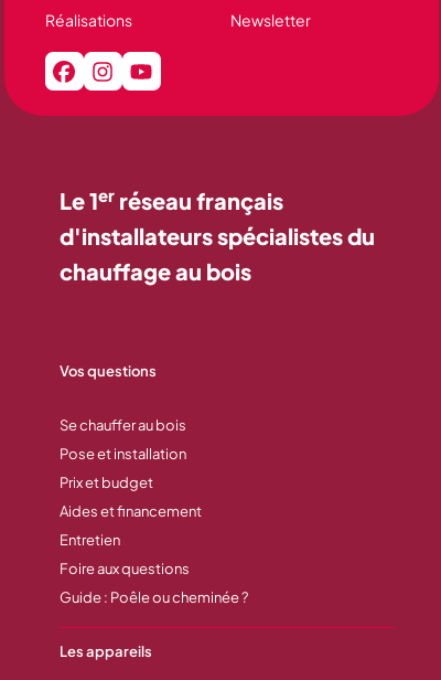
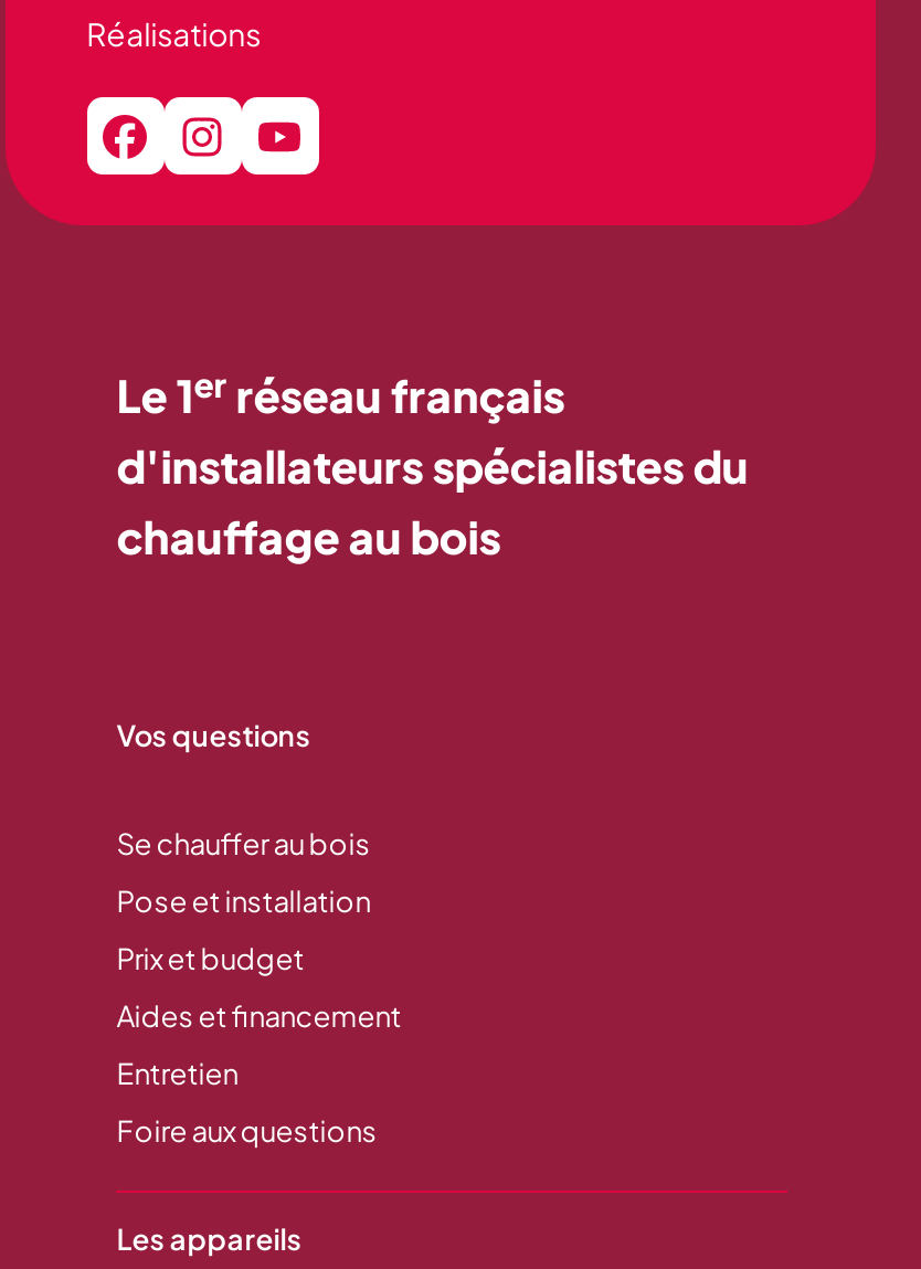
- Newsletter

- Guide : Poêle ou cheminée ?
